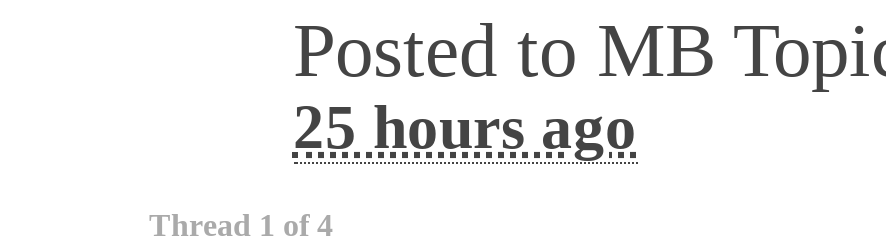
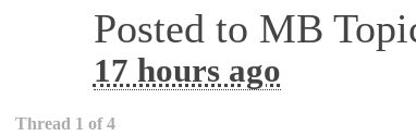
- 25 hours ago
+ 17 hours ago
